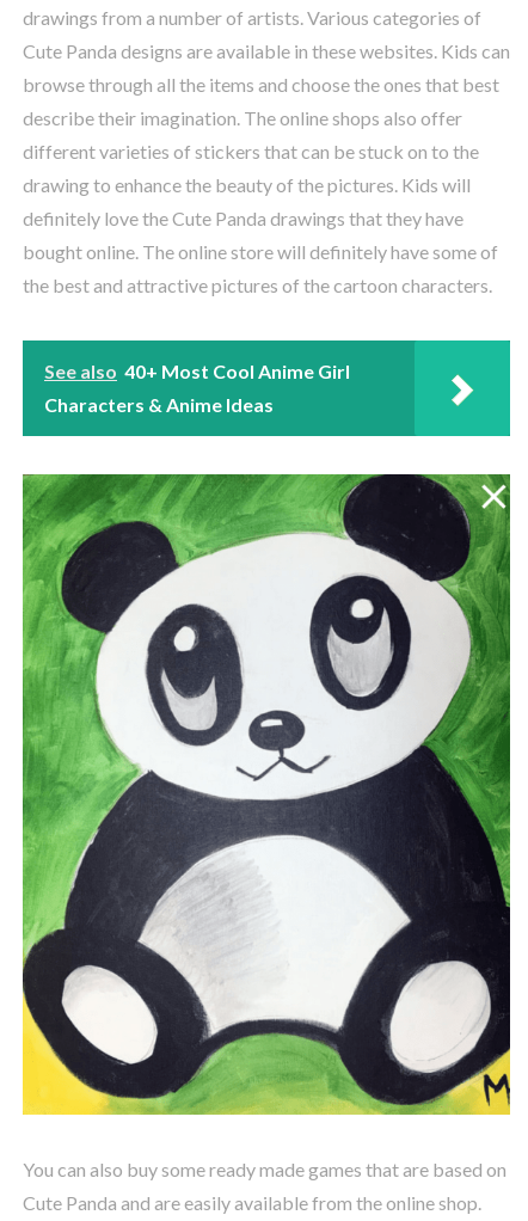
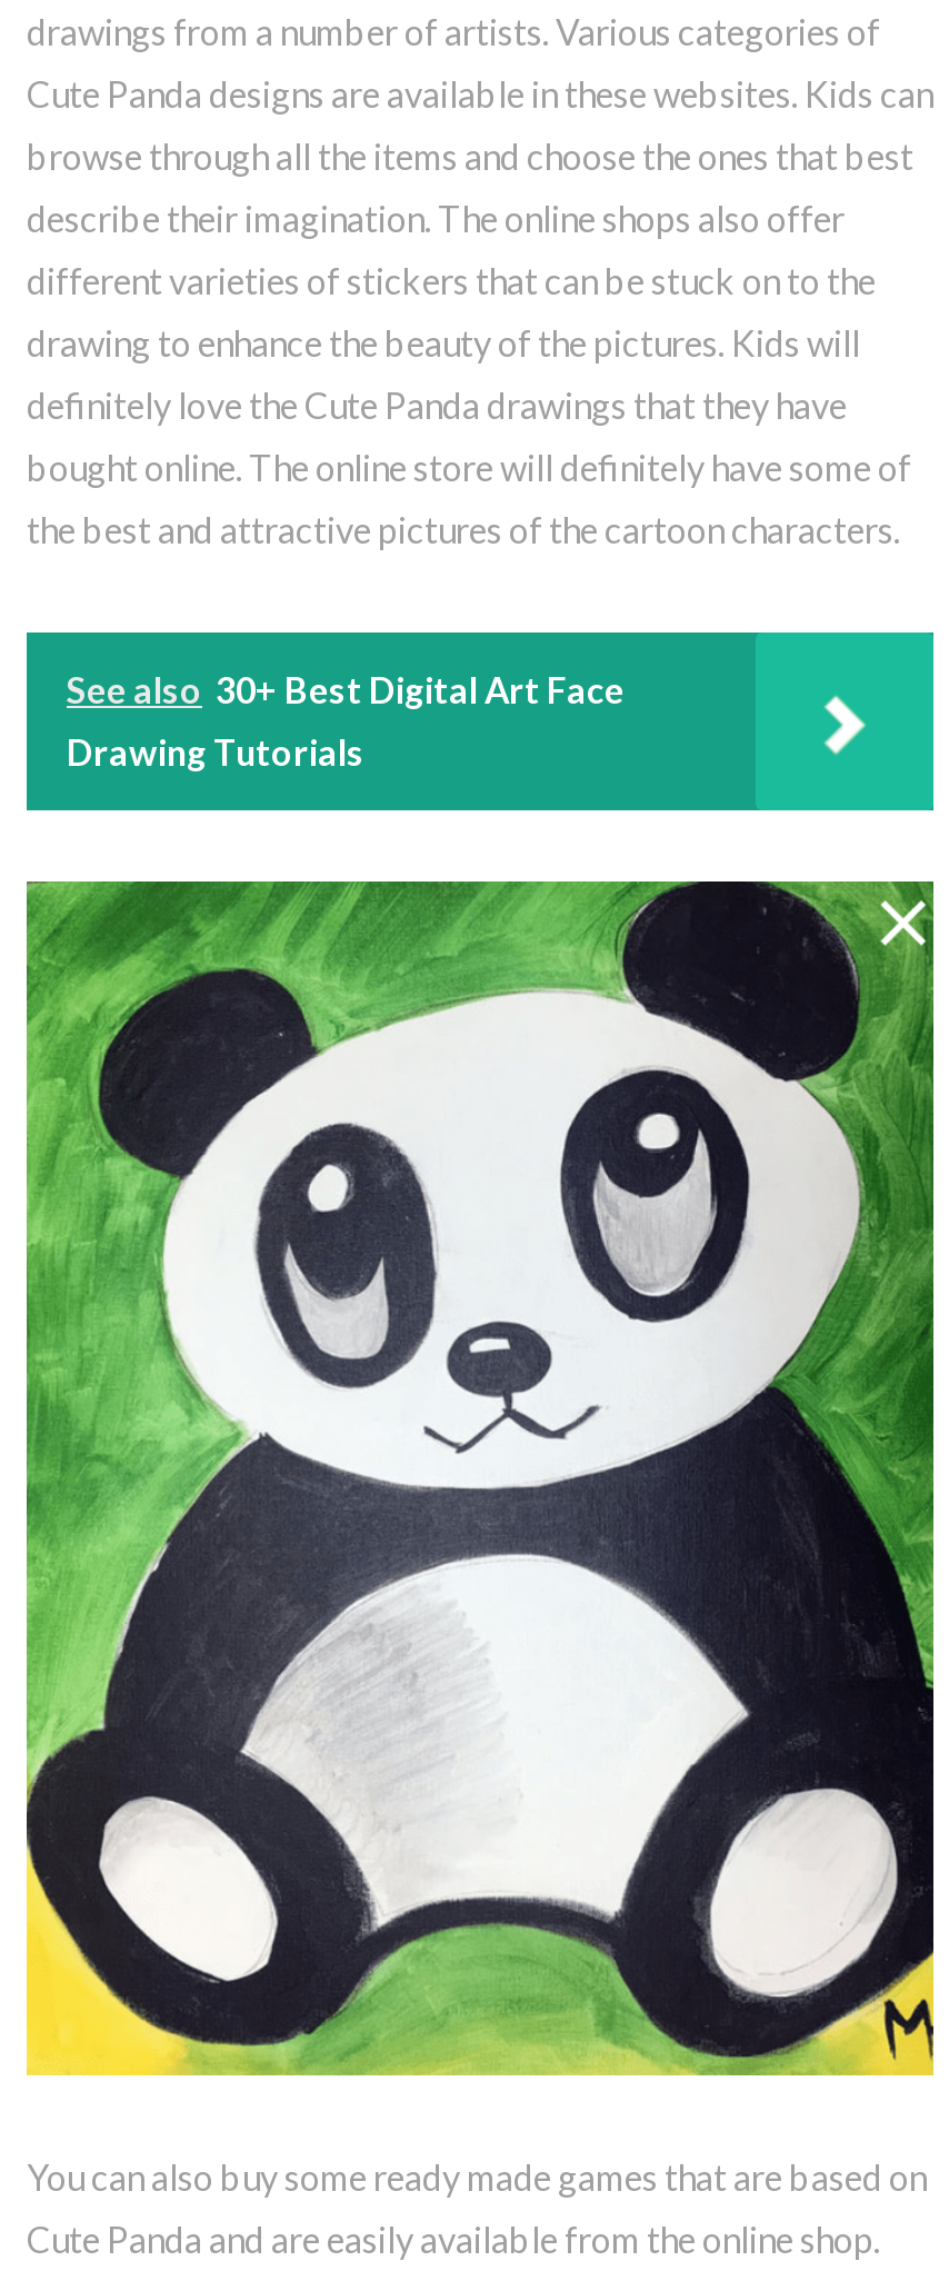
- See also 40+ Most Cool Anime Girl
+ See also 30+ Best Digital Art Face

- Characters & Anime Ideas
+ Drawing Tutorials
